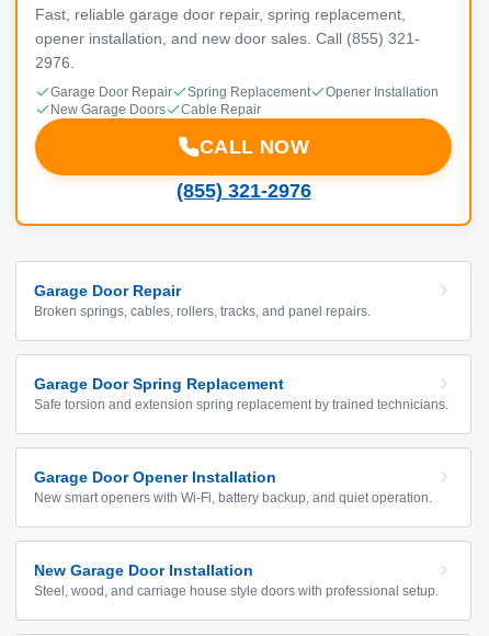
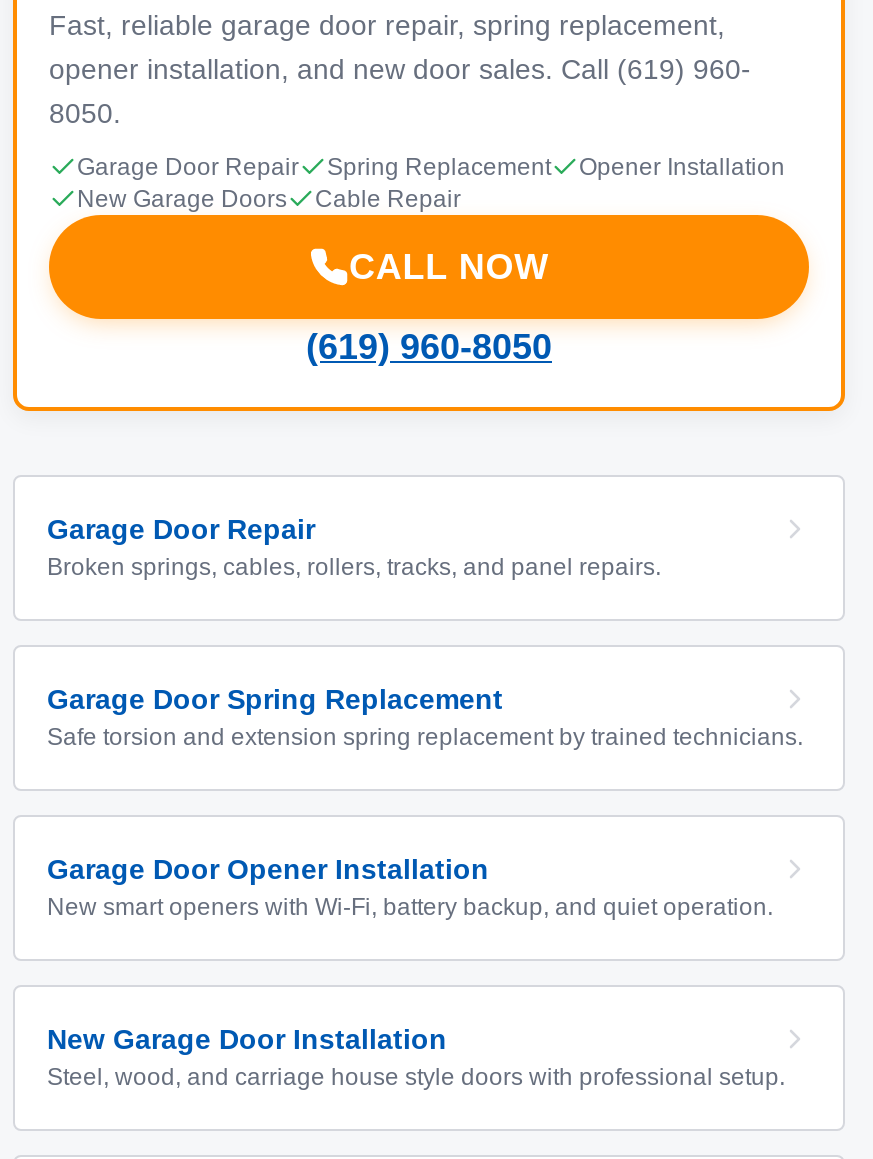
- opener installation, and new door sales. Call (855) 321-
+ opener installation, and new door sales. Call (619) 960-

- 2976.
+ 8050.

- (855) 321-2976
+ (619) 960-8050
